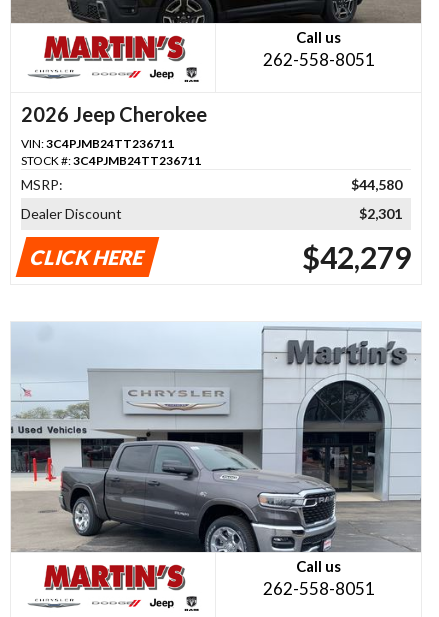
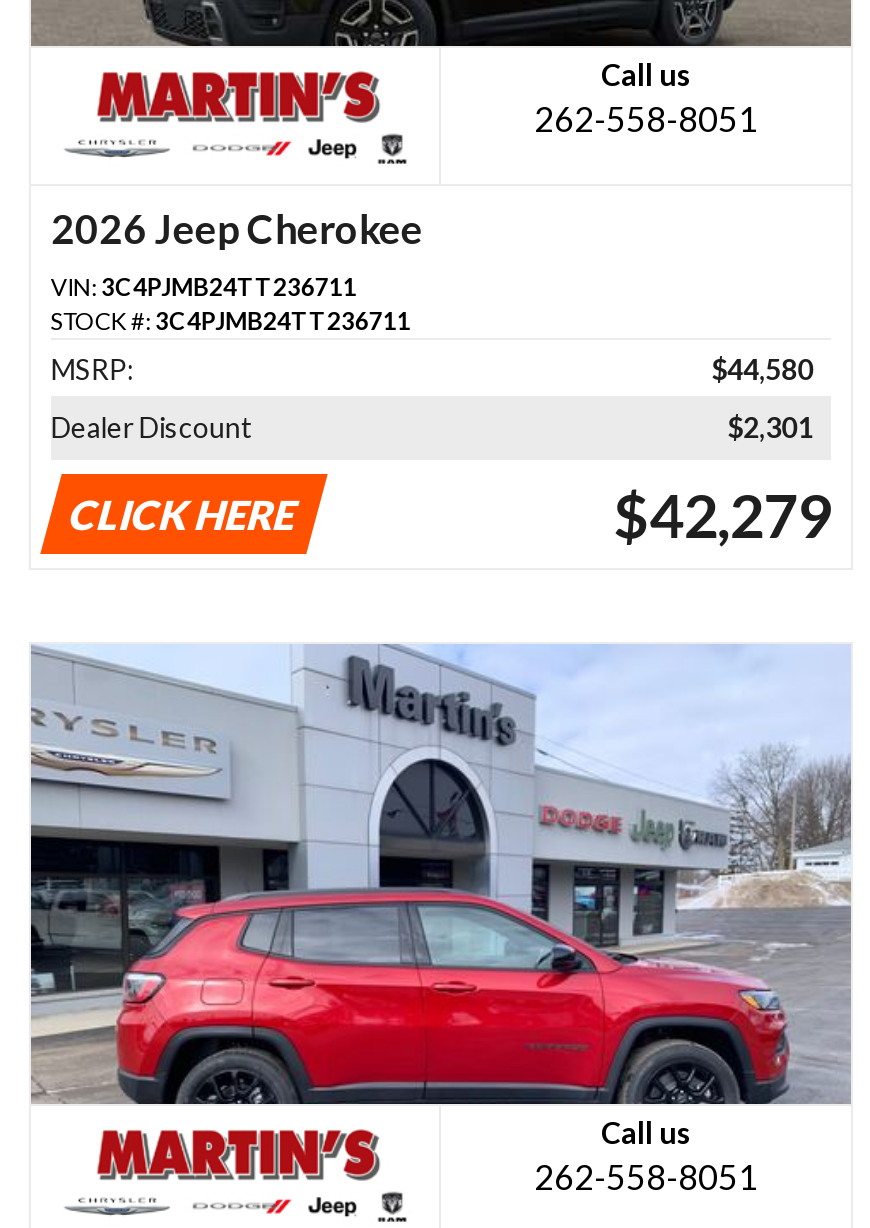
- [image]
+ [image]
